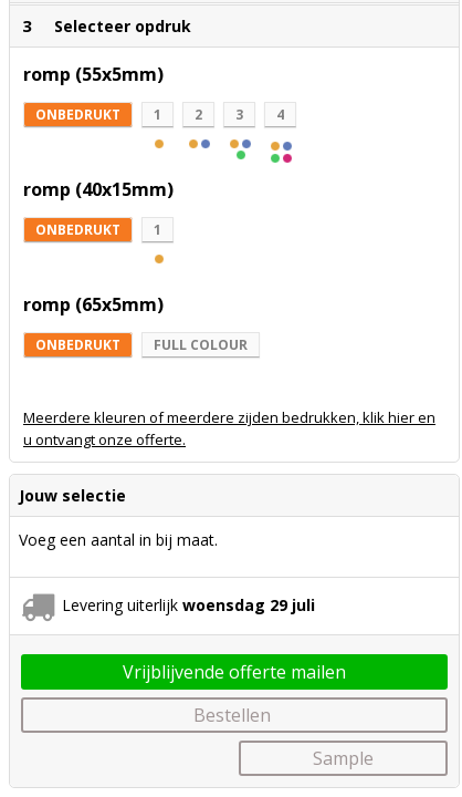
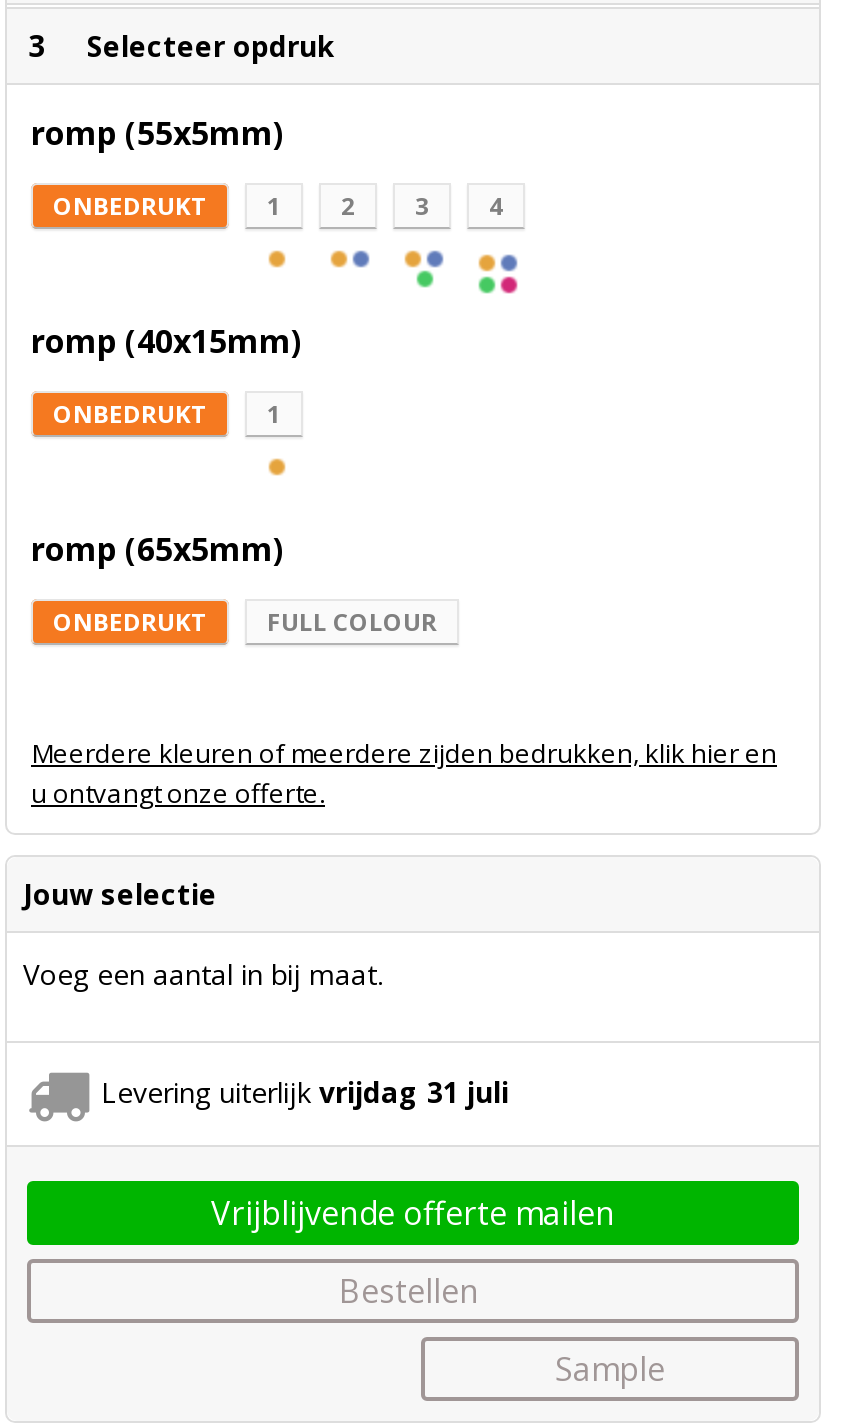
- Levering uiterlijk woensdag 29 juli
+ Levering uiterlijk vrijdag 31 juli
